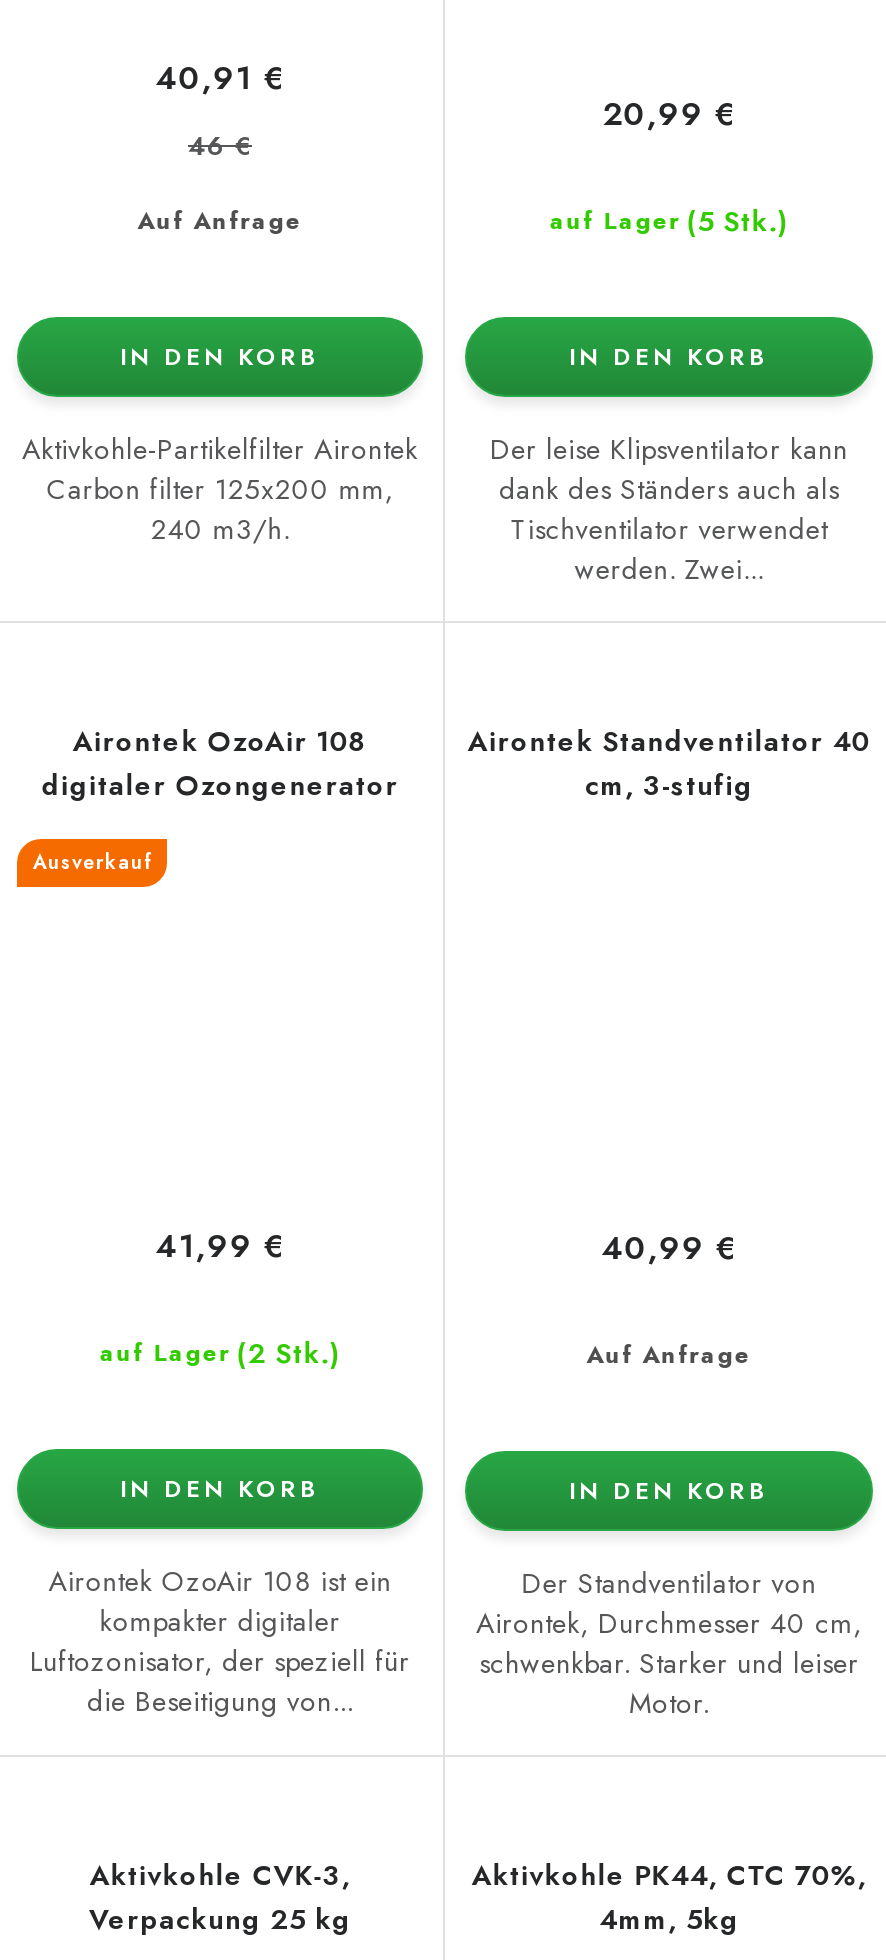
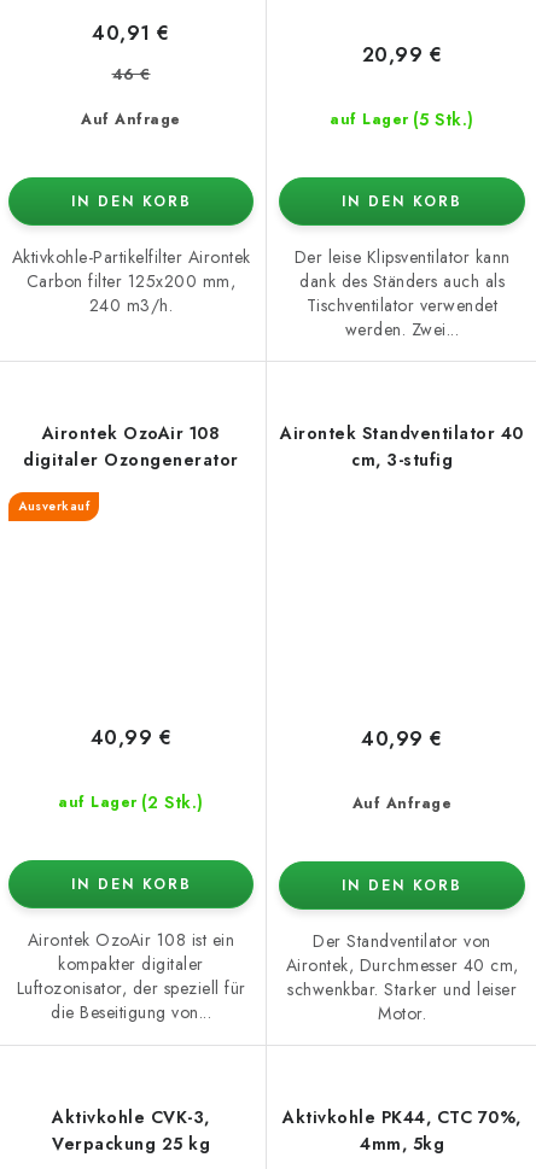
- 41,99 €
+ 40,99 €
